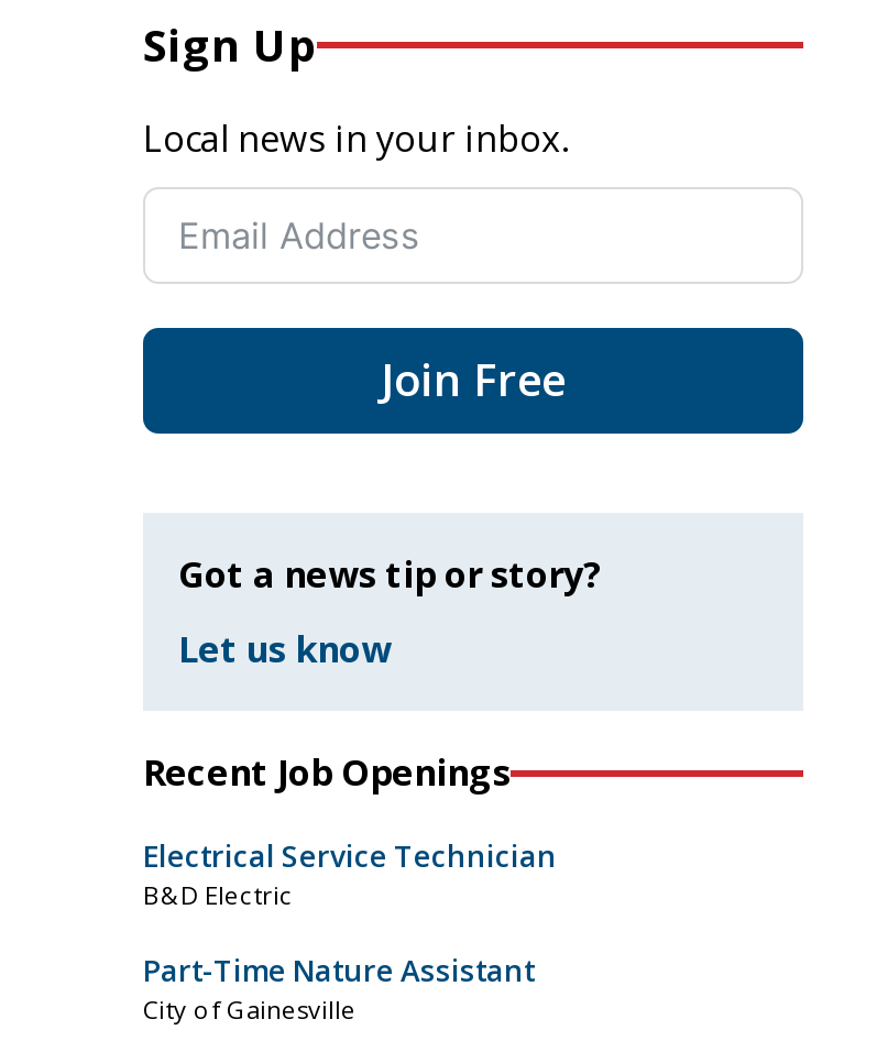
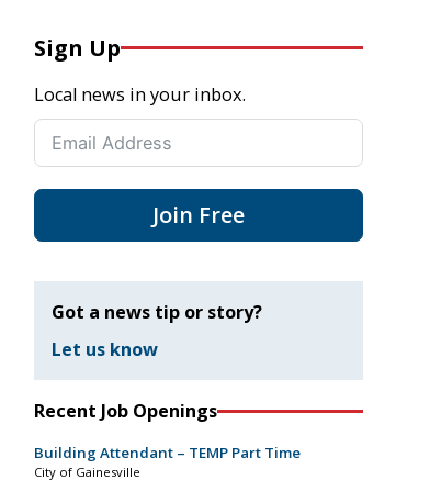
- Electrical Service Technician
- B&D Electric
- Part-Time Nature Assistant
+ Building Attendant – TEMP Part Time
